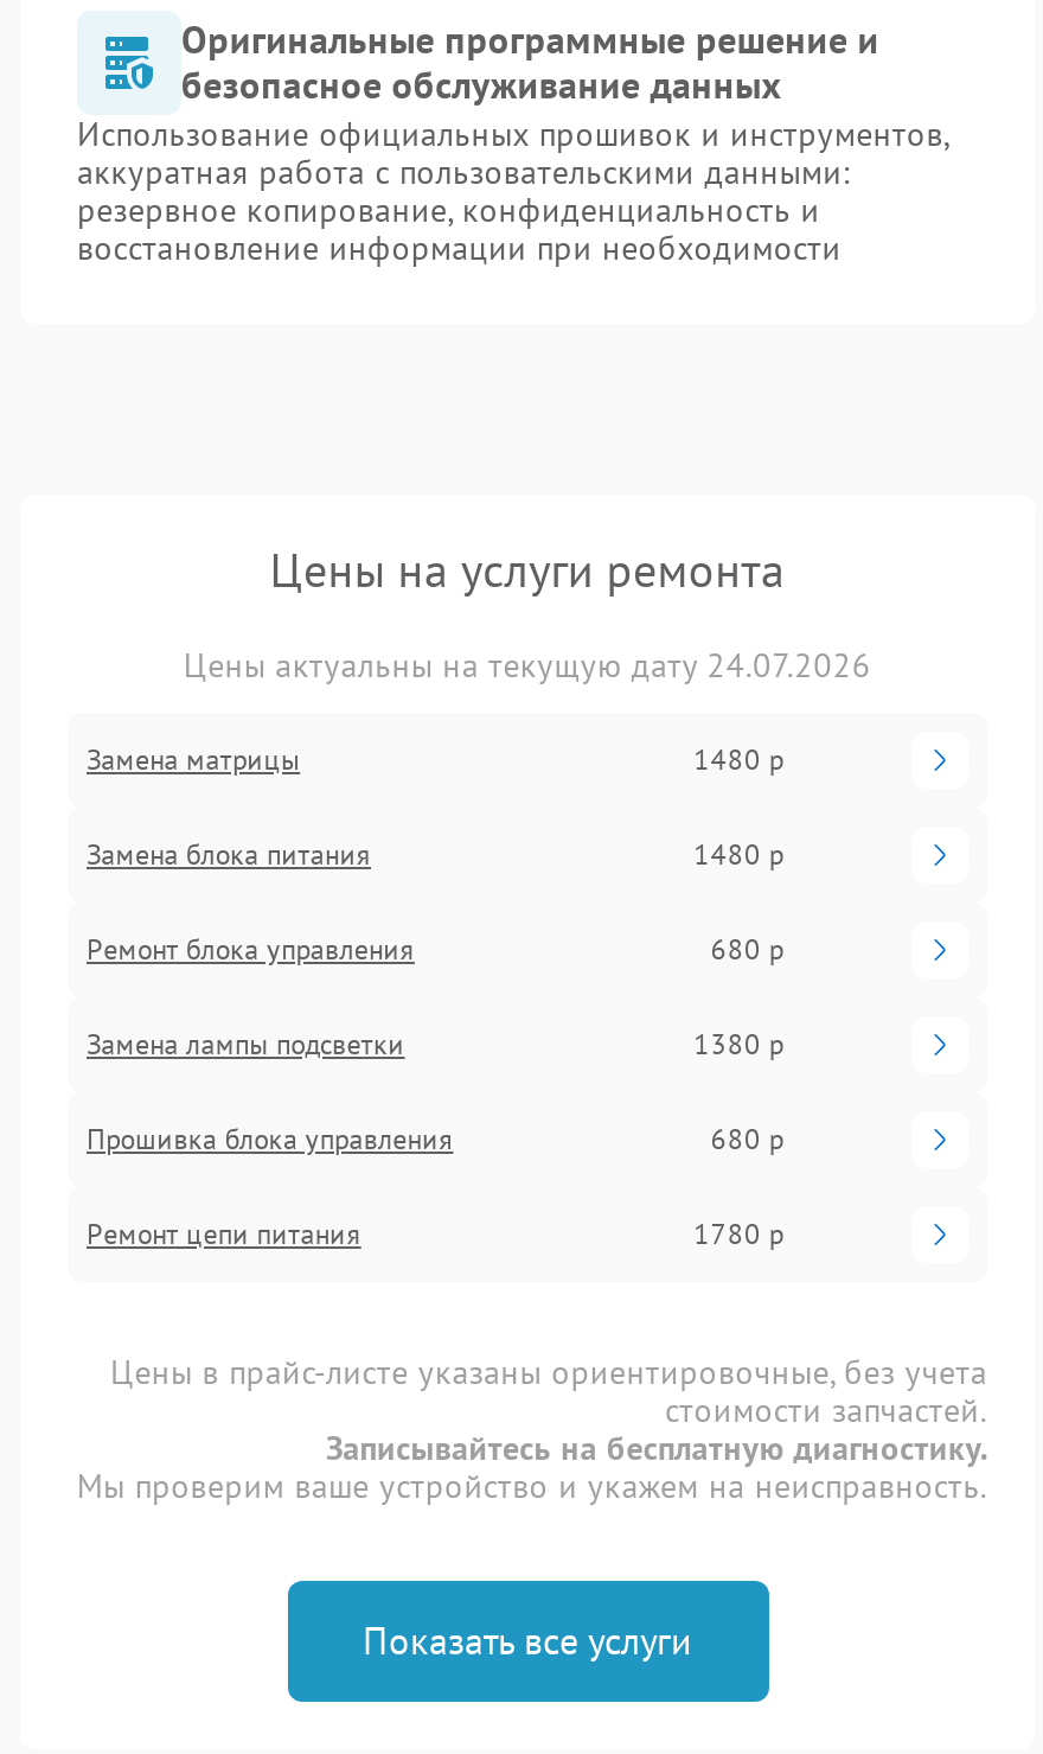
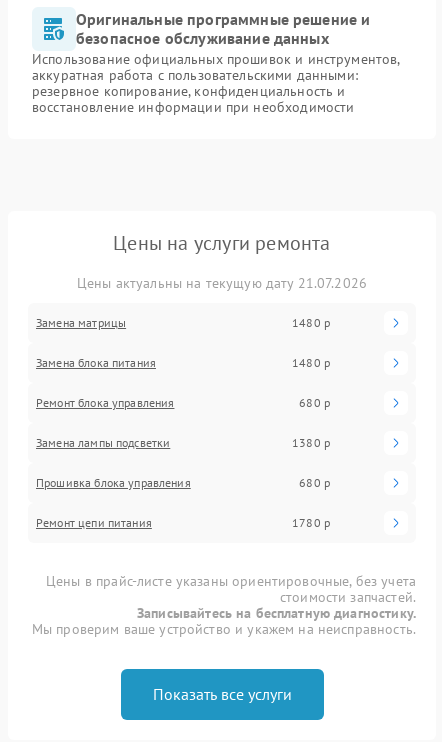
- Цены актуальны на текущую дату 24.07.2026
+ Цены актуальны на текущую дату 21.07.2026
